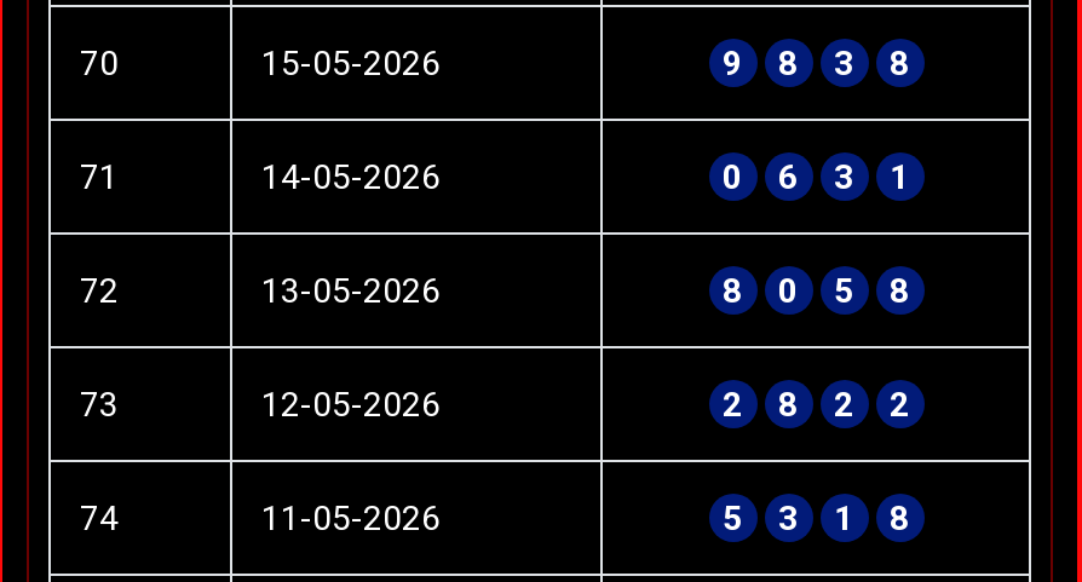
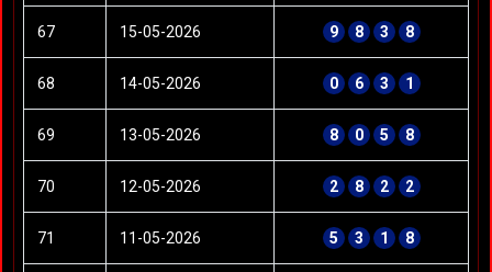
- 70
+ 67

- 71
+ 68

- 72
+ 69

- 73
+ 70

- 74
+ 71
